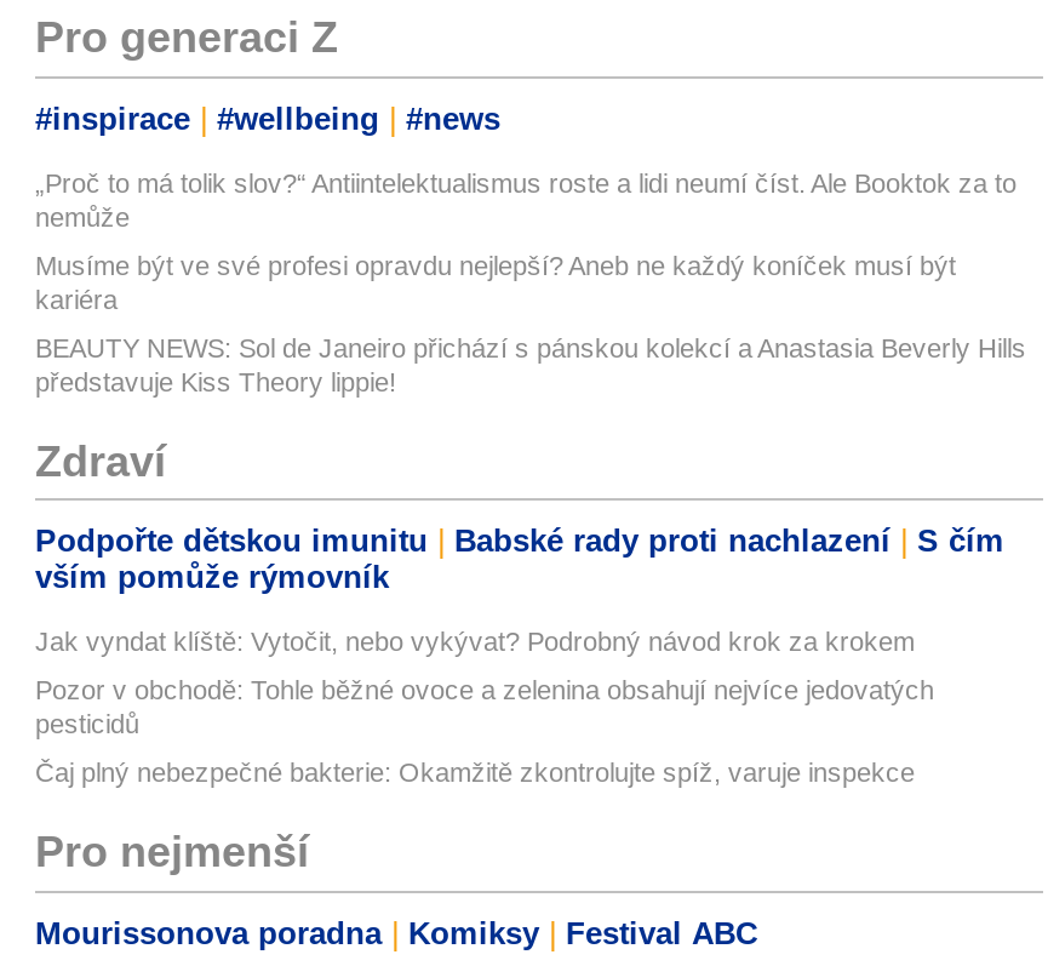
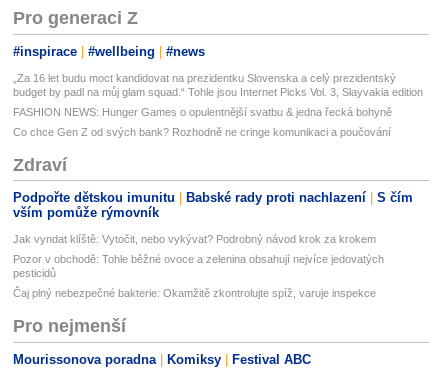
- „Proč to má tolik slov?“ Antiintelektualismus roste a lidi neumí číst. Ale Booktok za to
- nemůže
+ „Za 16 let budu moct kandidovat na prezidentku Slovenska a celý prezidentský
+ budget by padl na můj glam squad.“ Tohle jsou Internet Picks Vol. 3, Slayvakia edition

- Musíme být ve své profesi opravdu nejlepší? Aneb ne každý koníček musí být
- kariéra
+ FASHION NEWS: Hunger Games o opulentnější svatbu & jedna řecká bohyně

- BEAUTY NEWS: Sol de Janeiro přichází s pánskou kolekcí a Anastasia Beverly Hills
- představuje Kiss Theory lippie!
+ Co chce Gen Z od svých bank? Rozhodně ne cringe komunikaci a poučování
